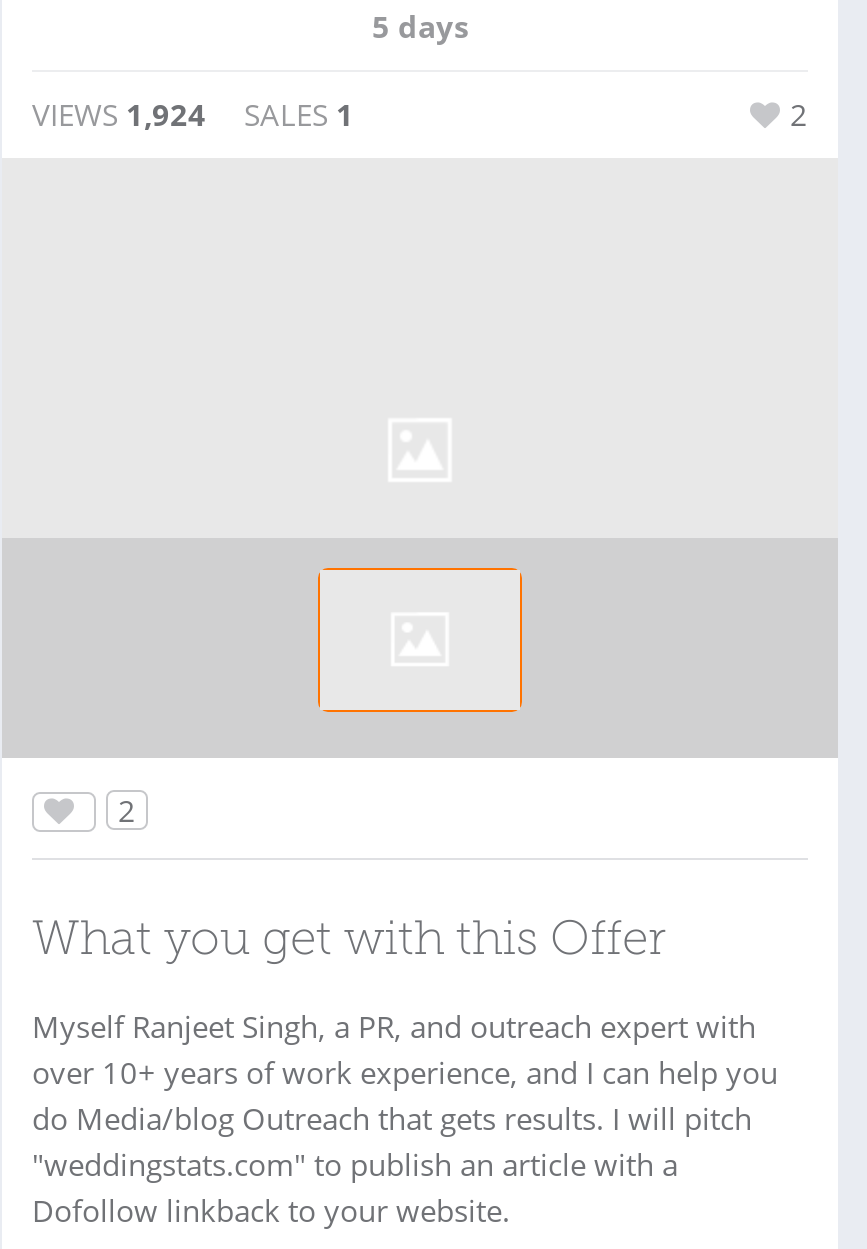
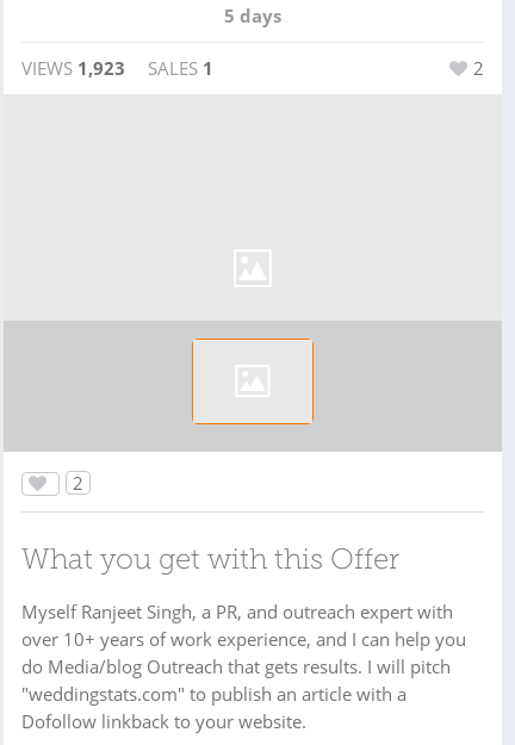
- VIEWS 1,924 SALES 1
+ VIEWS 1,923 SALES 1
